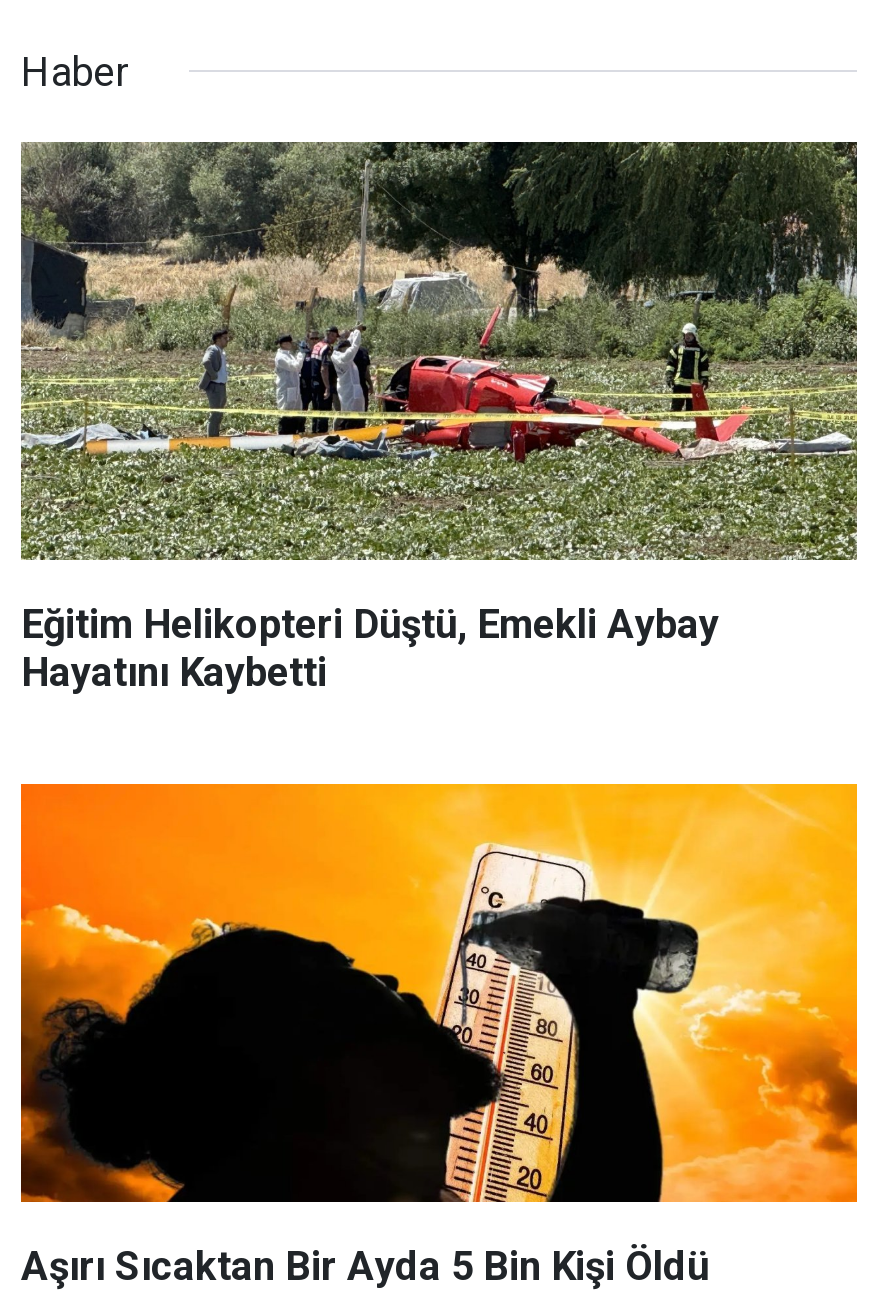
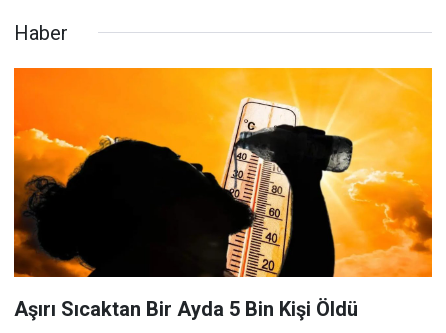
- [image]
- Eğitim Helikopteri Düştü, Emekli Aybay
- Hayatını Kaybetti
